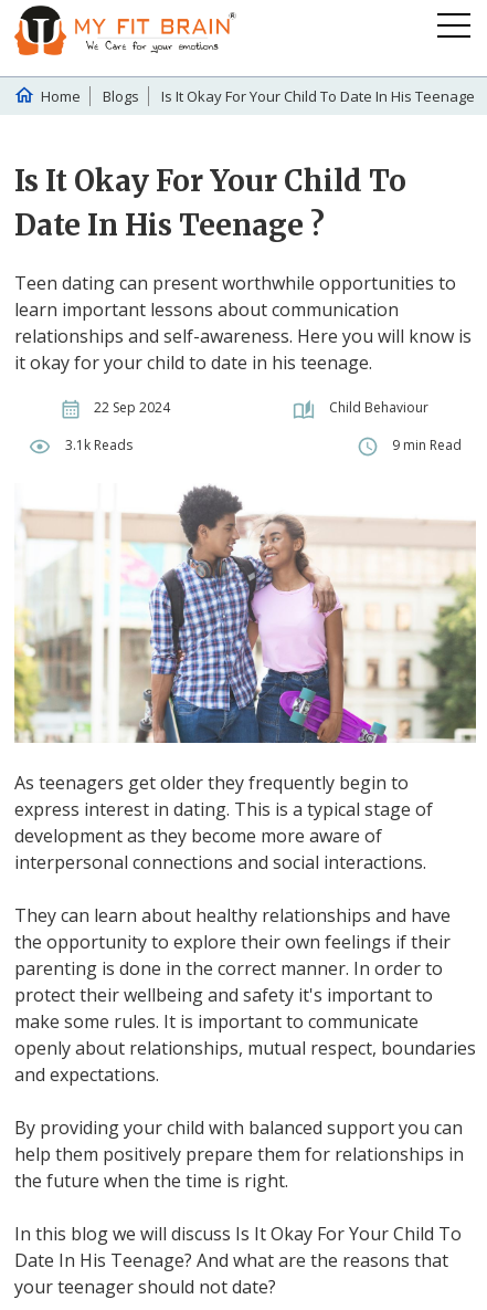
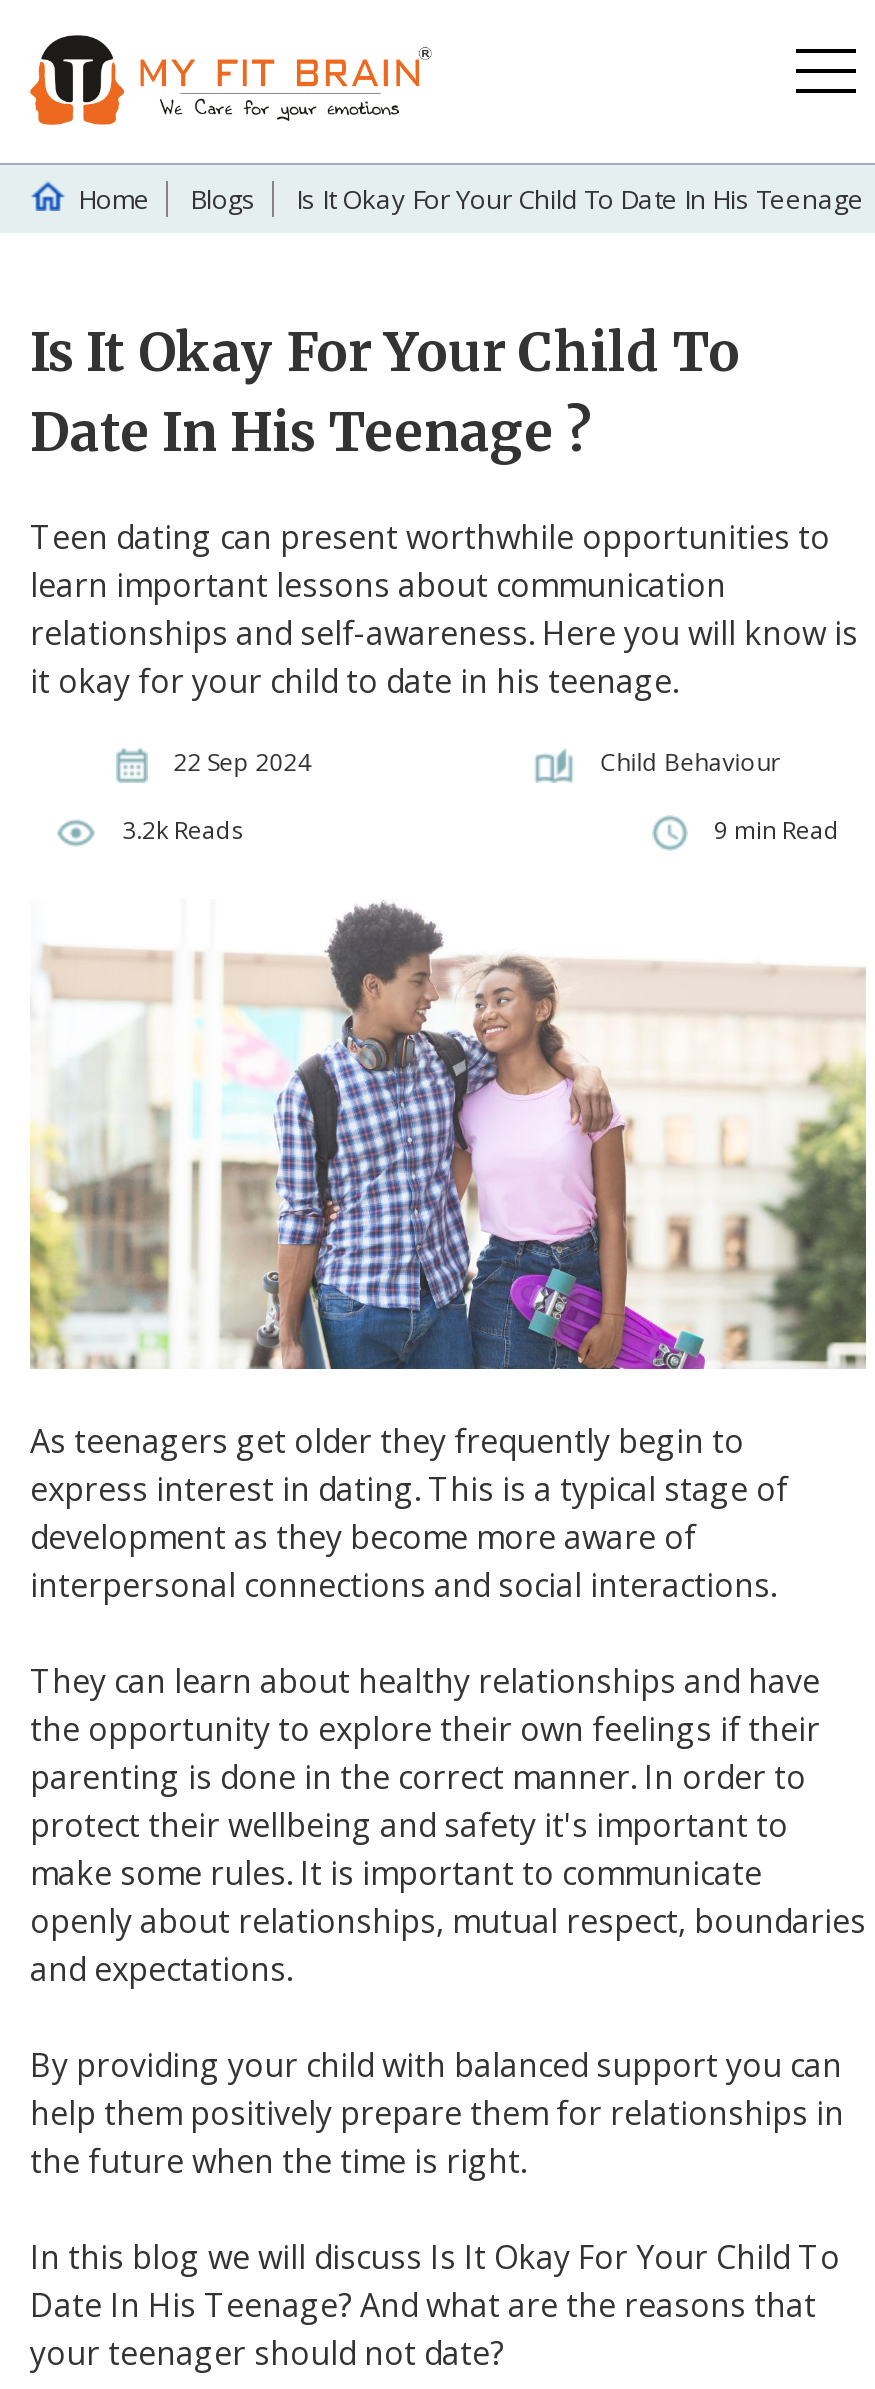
- 3.1k Reads
+ 3.2k Reads
